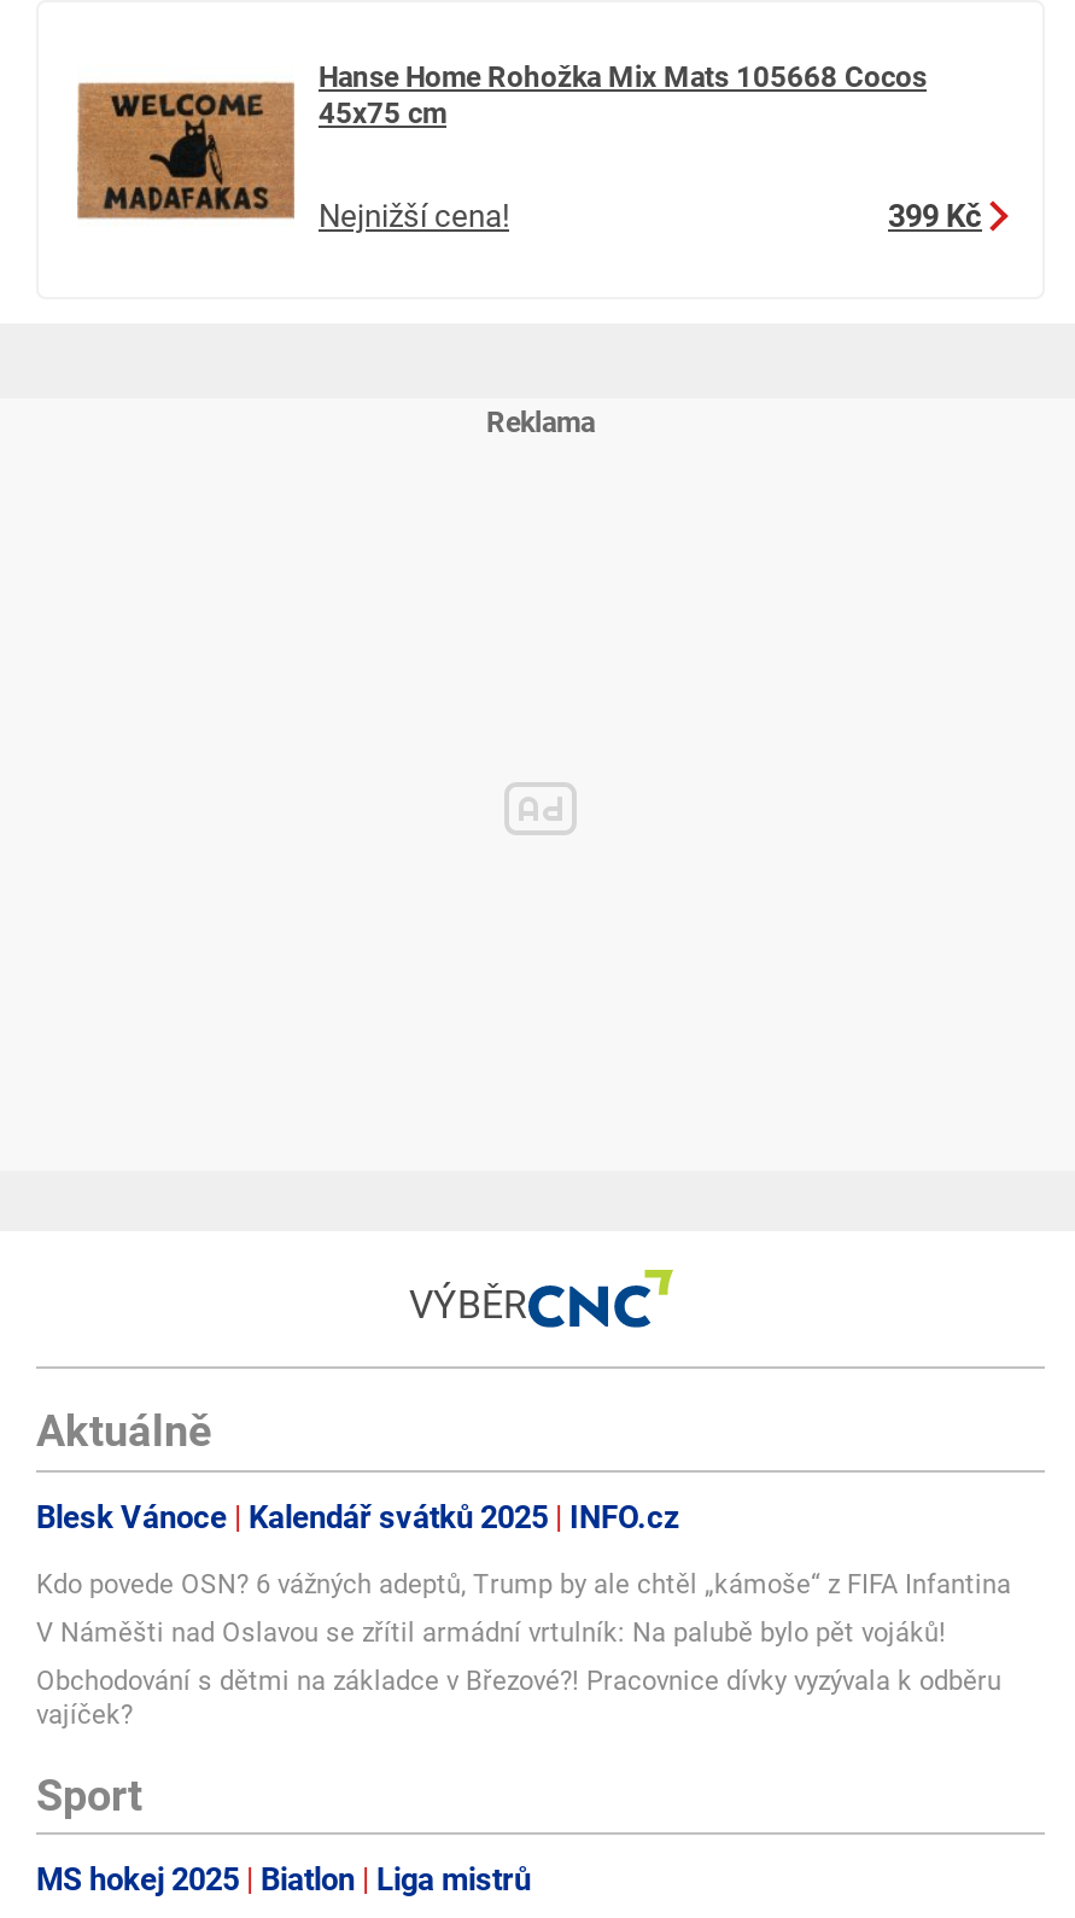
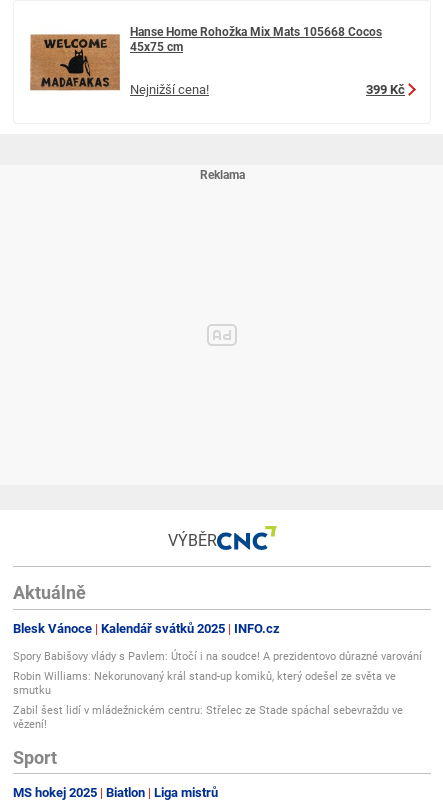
- Kdo povede OSN? 6 vážných adeptů, Trump by ale chtěl „kámoše“ z FIFA Infantina
+ Spory Babišovy vlády s Pavlem: Útočí i na soudce! A prezidentovo důrazné varování

- V Náměšti nad Oslavou se zřítil armádní vrtulník: Na palubě bylo pět vojáků!
+ Robin Williams: Nekorunovaný král stand-up komiků, který odešel ze světa ve
+ smutku

- Obchodování s dětmi na základce v Březové?! Pracovnice dívky vyzývala k odběru
- vajíček?
+ Zabil šest lidí v mládežnickém centru: Střelec ze Stade spáchal sebevraždu ve
+ vězení!
